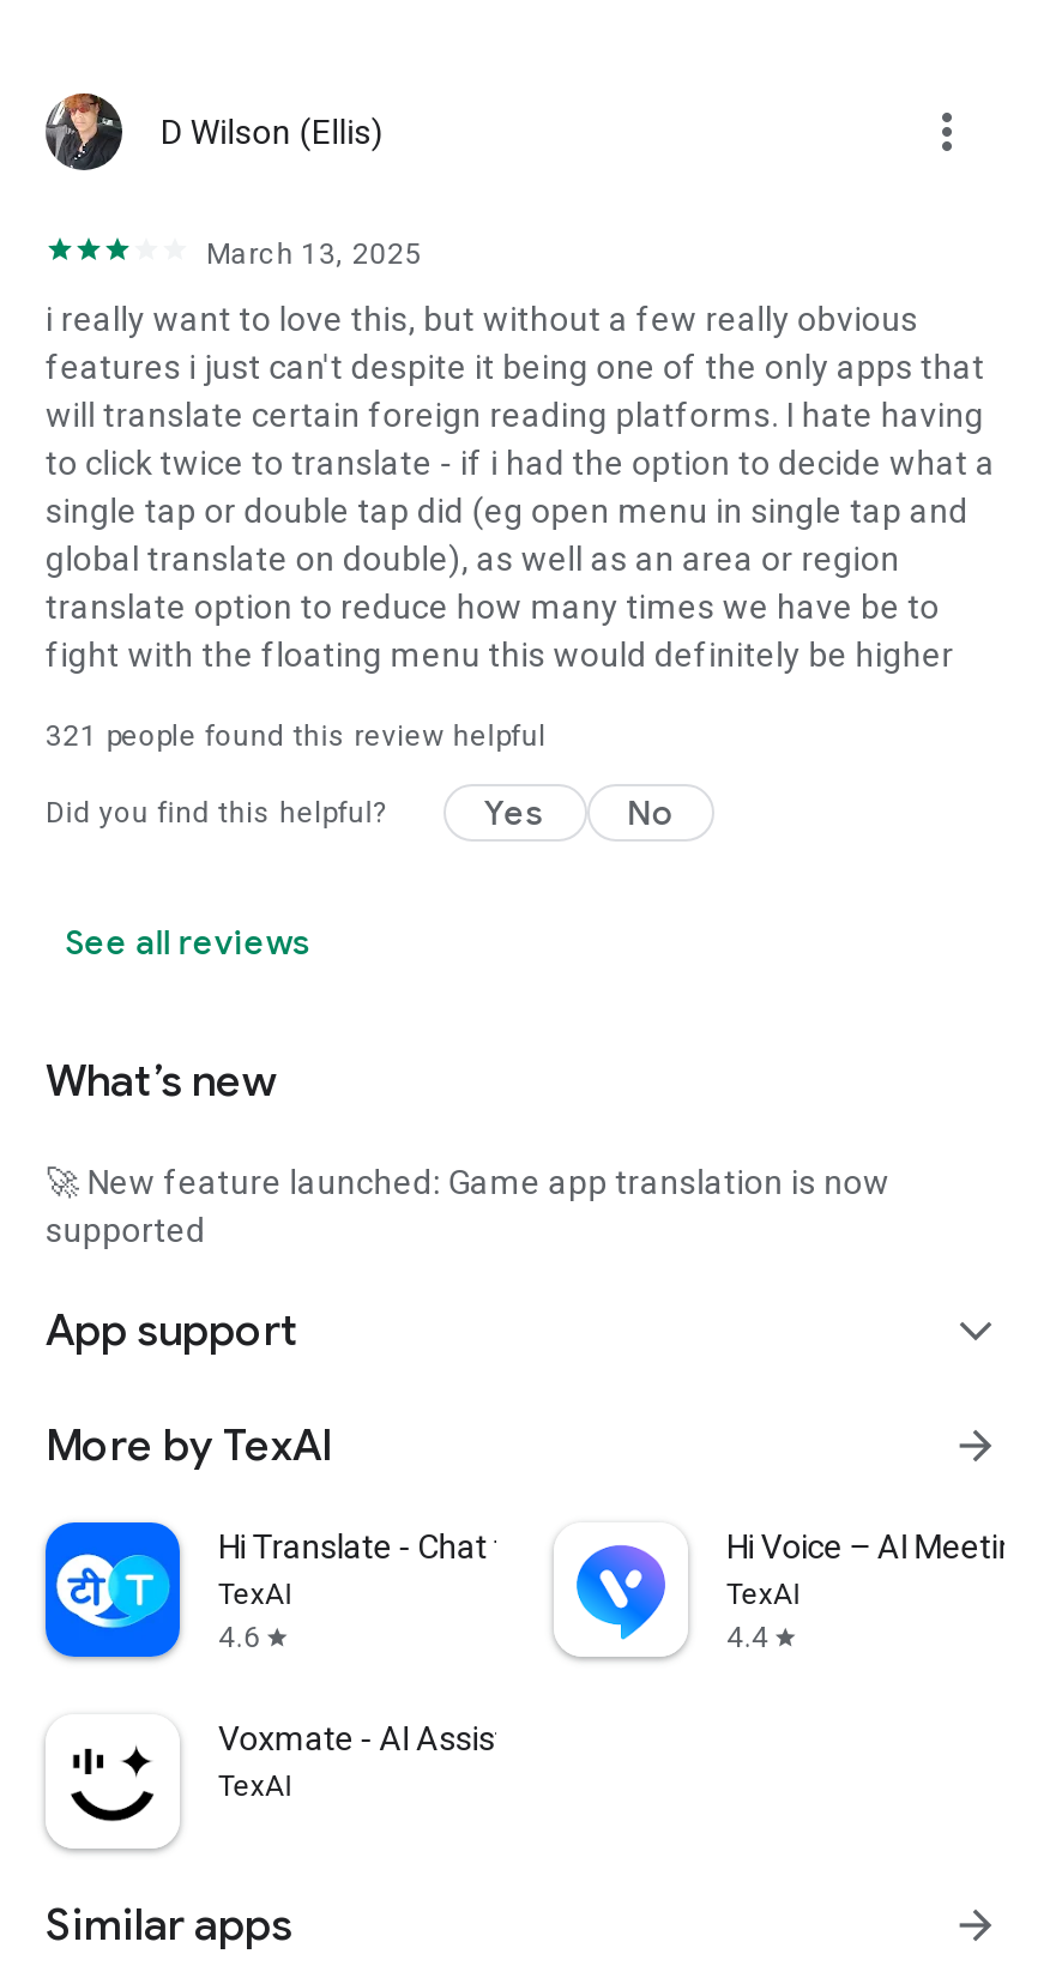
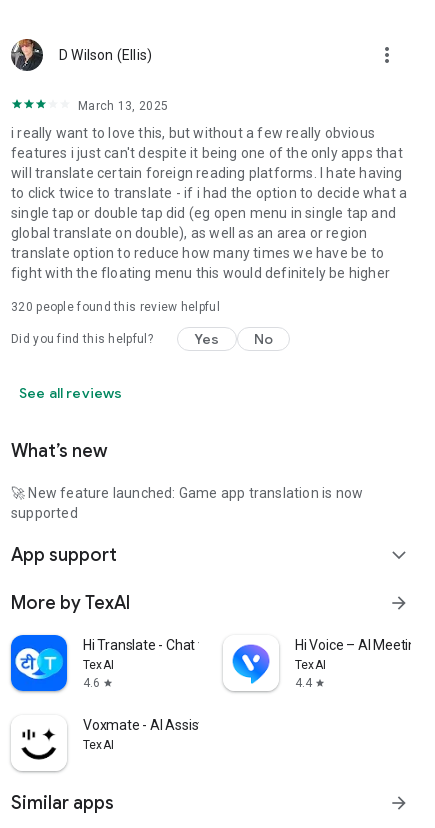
- 321 people found this review helpful
+ 320 people found this review helpful
